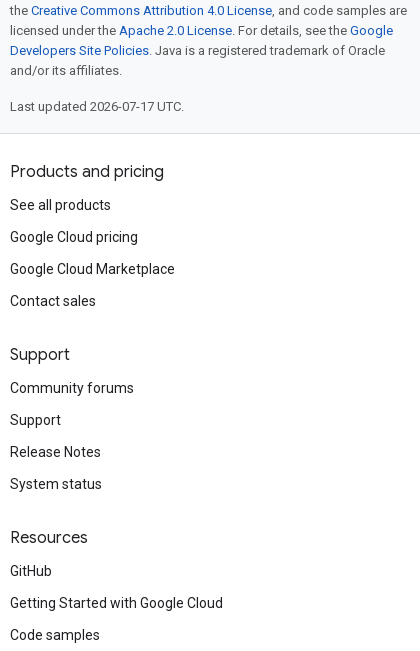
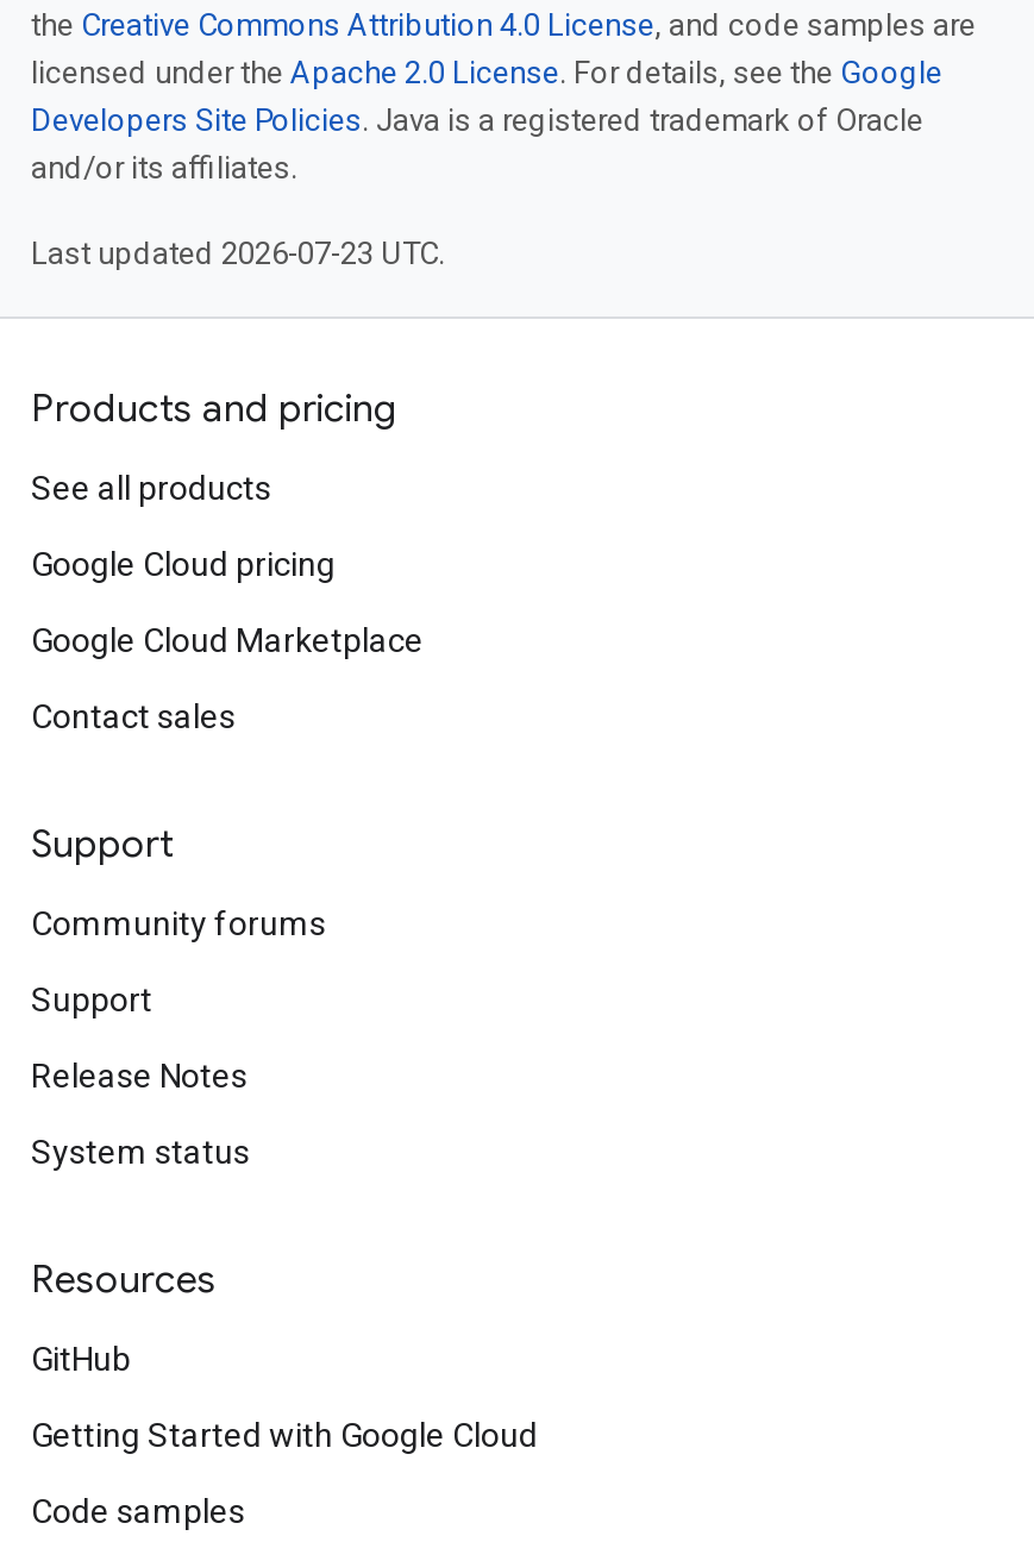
- Last updated 2026-07-17 UTC.
+ Last updated 2026-07-23 UTC.
